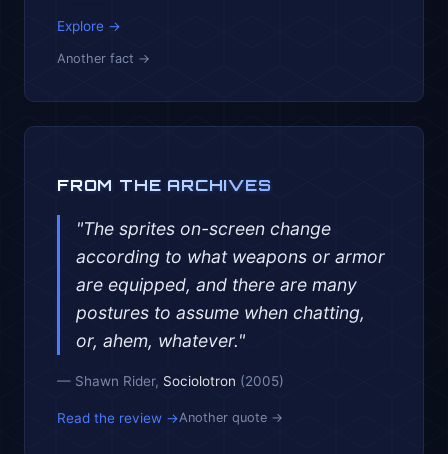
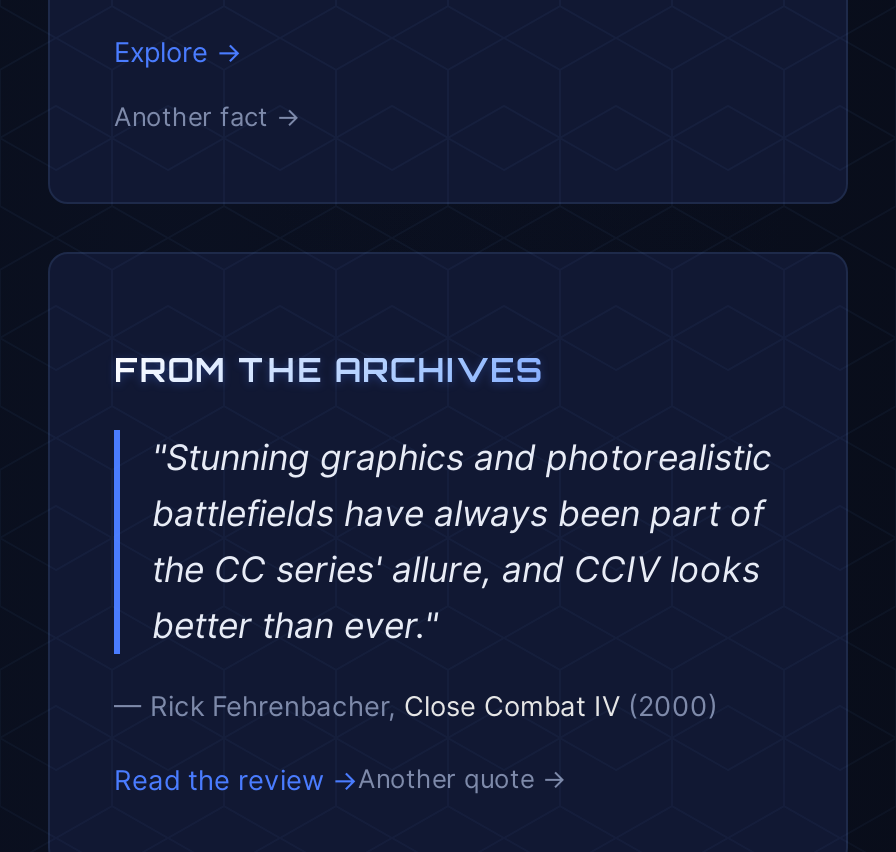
- "The sprites on-screen change
- according to what weapons or armor
- are equipped, and there are many
- postures to assume when chatting,
- or, ahem, whatever."
+ "Stunning graphics and photorealistic
+ battlefields have always been part of
+ the CC series' allure, and CCIV looks
+ better than ever."

- — Shawn Rider, Sociolotron (2005)
+ — Rick Fehrenbacher, Close Combat IV (2000)
